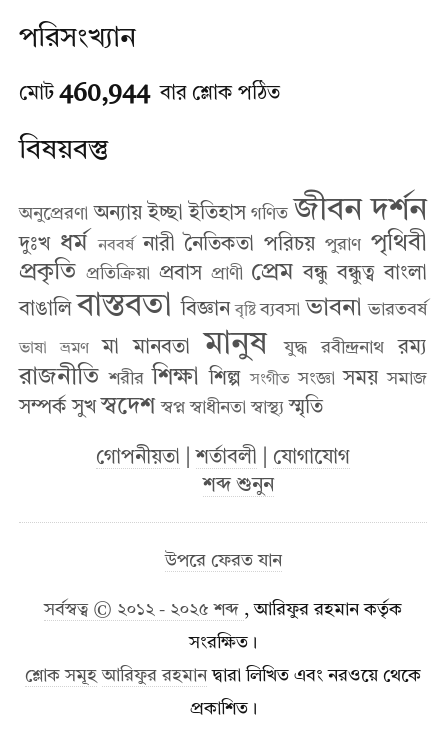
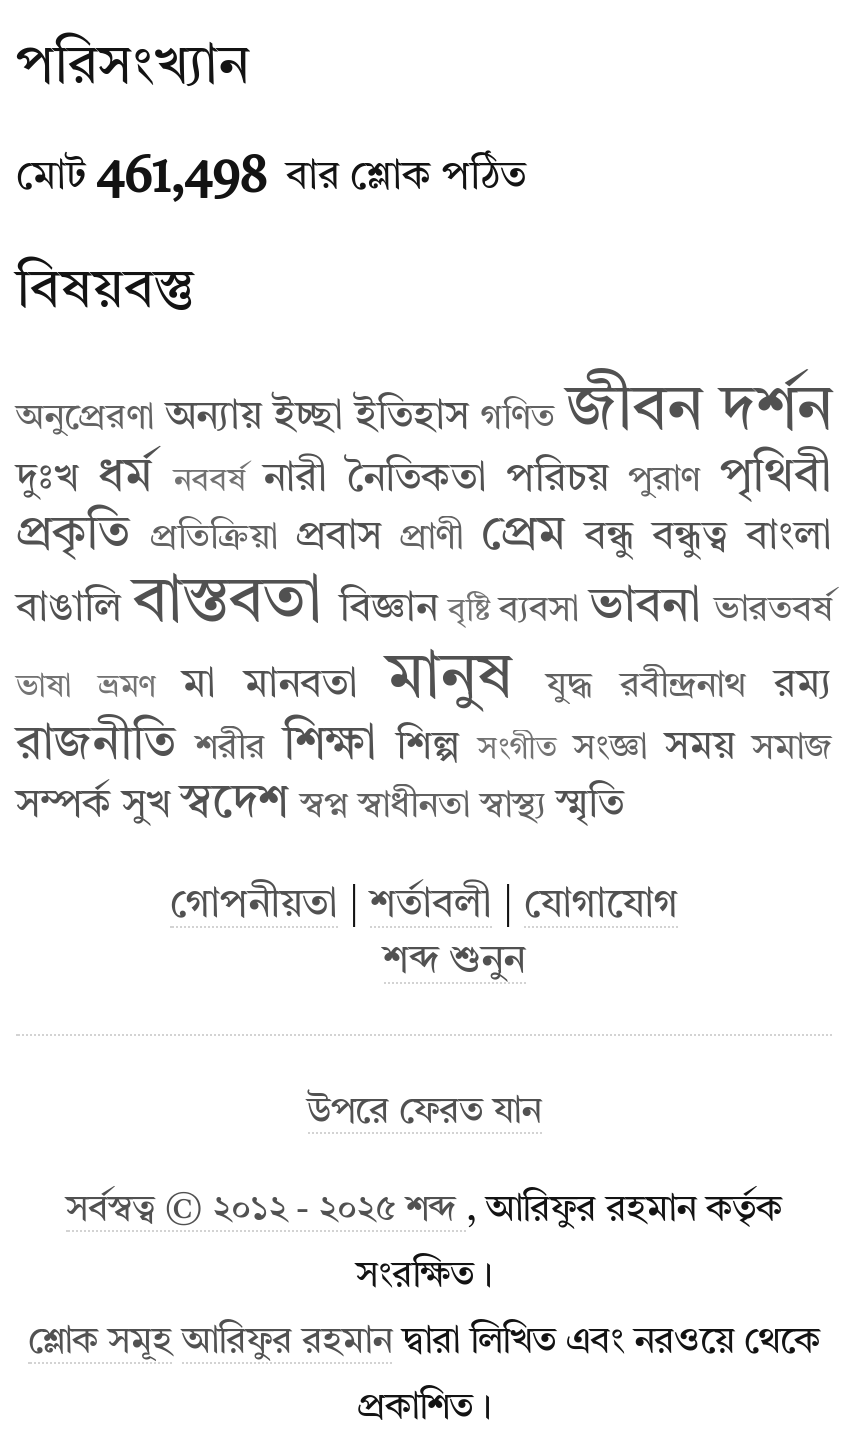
- মোট 460,944 বার শ্লোক পঠিত
+ মোট 461,498 বার শ্লোক পঠিত
